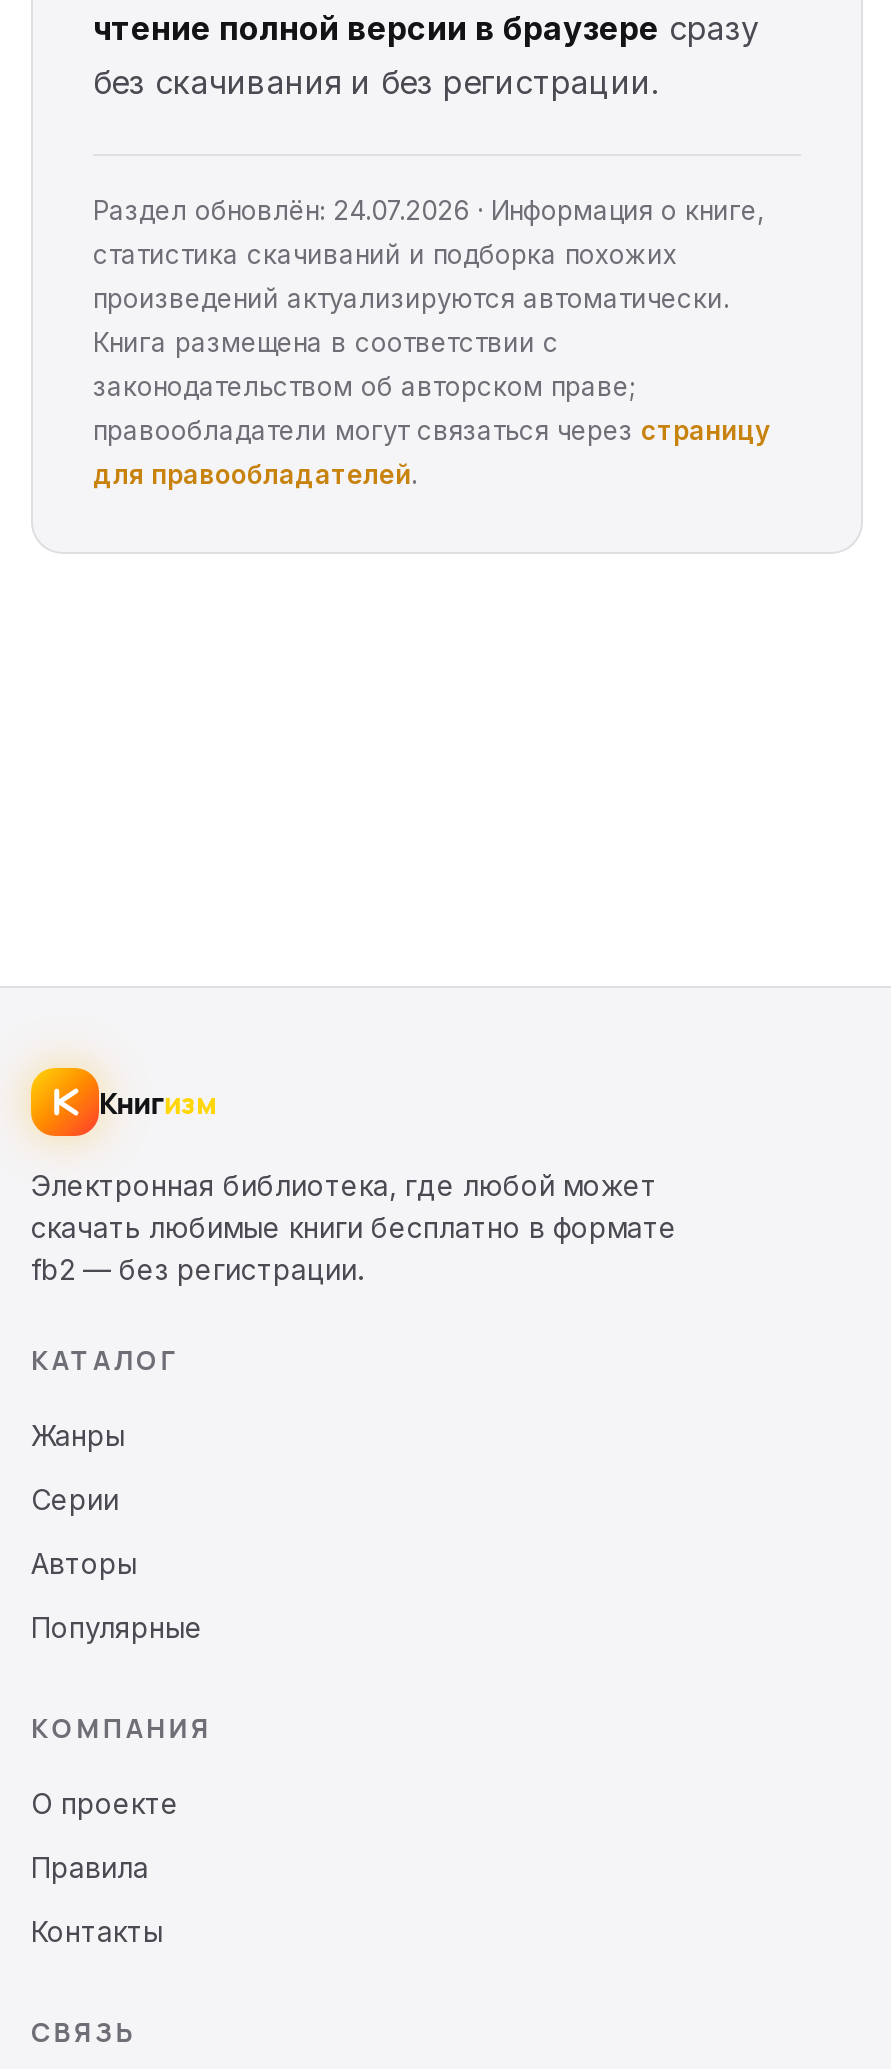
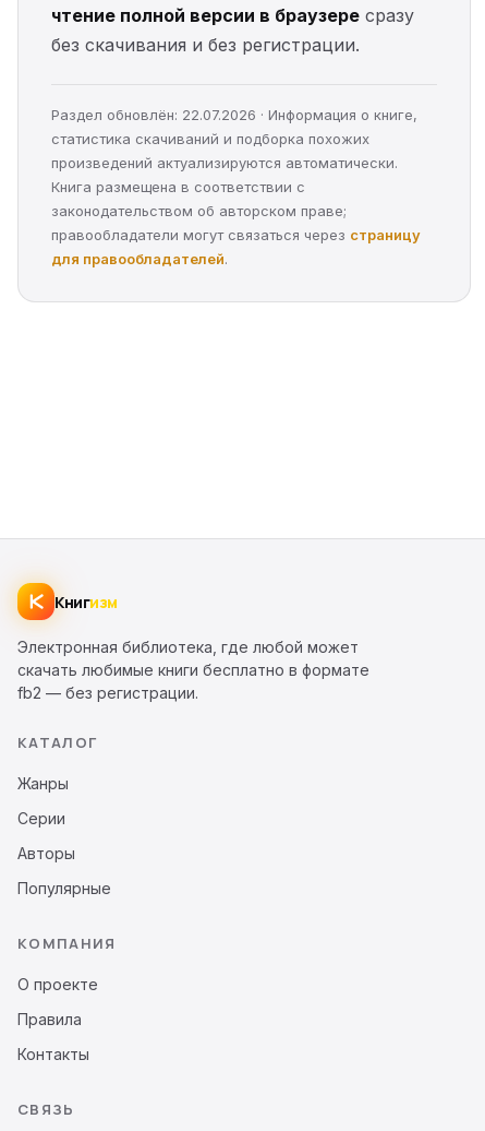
- Раздел обновлён: 24.07.2026 · Информация о книге,
+ Раздел обновлён: 22.07.2026 · Информация о книге,
